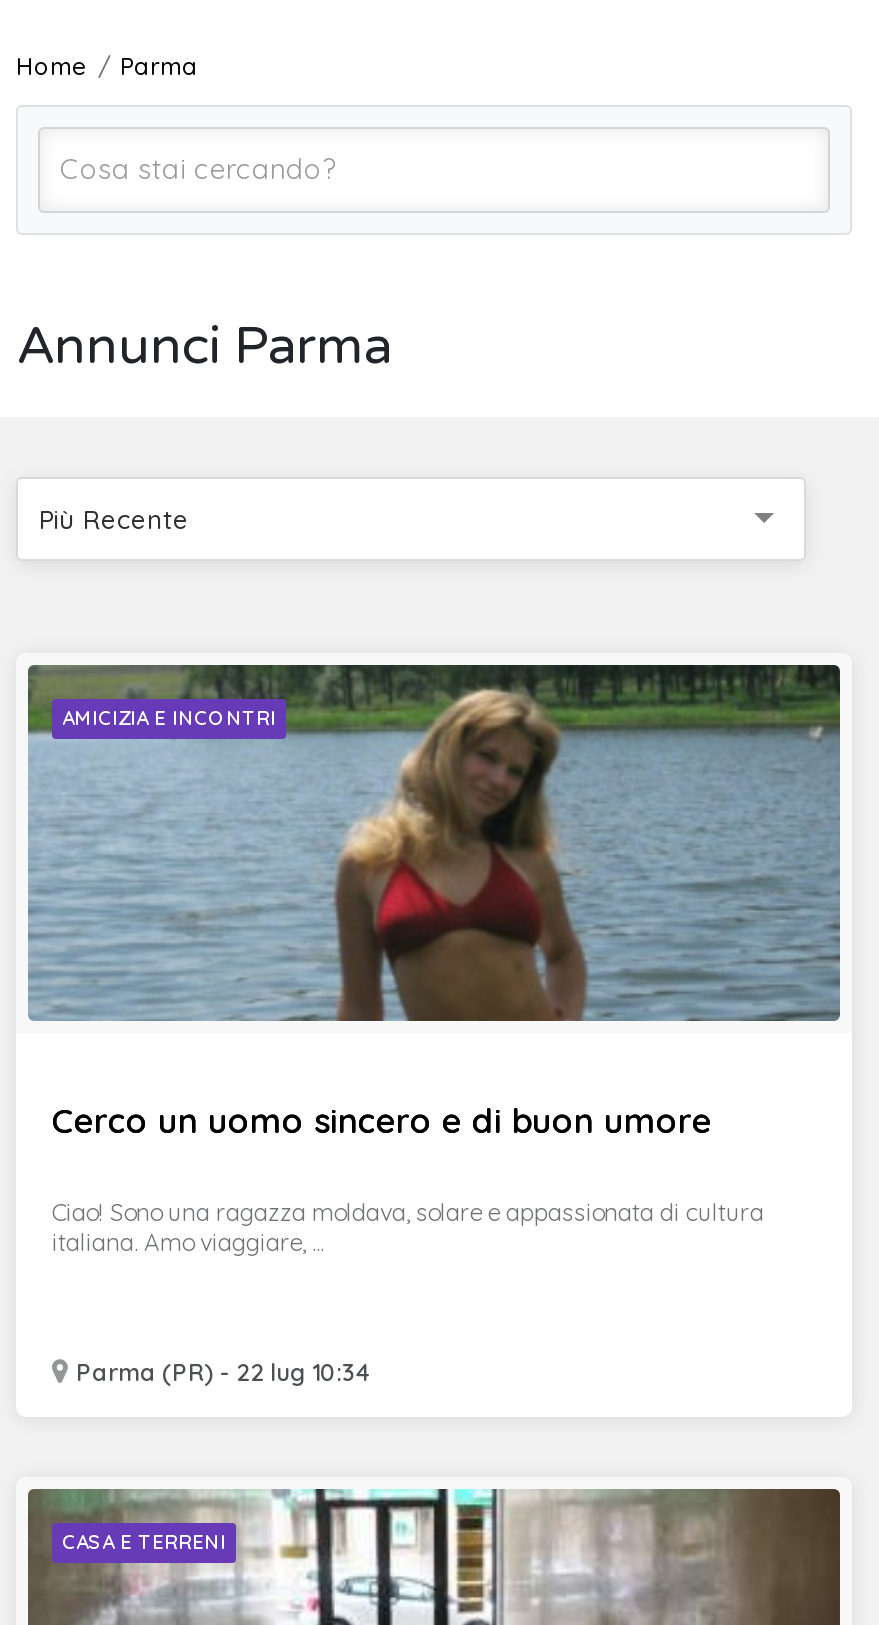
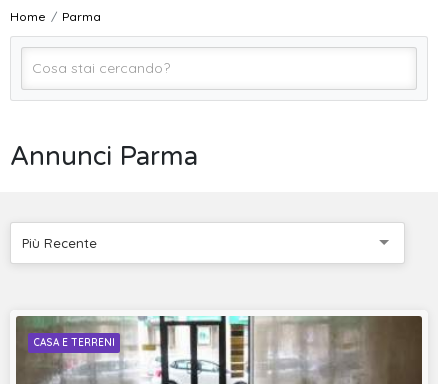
- [image]
- AMICIZIA E INCONTRI

- Cerco un uomo sincero e di buon umore

- Ciao! Sono una ragazza moldava, solare e appassionata di cultura
- italiana. Amo viaggiare, ...

- Parma (PR) - 22 lug 10:34
